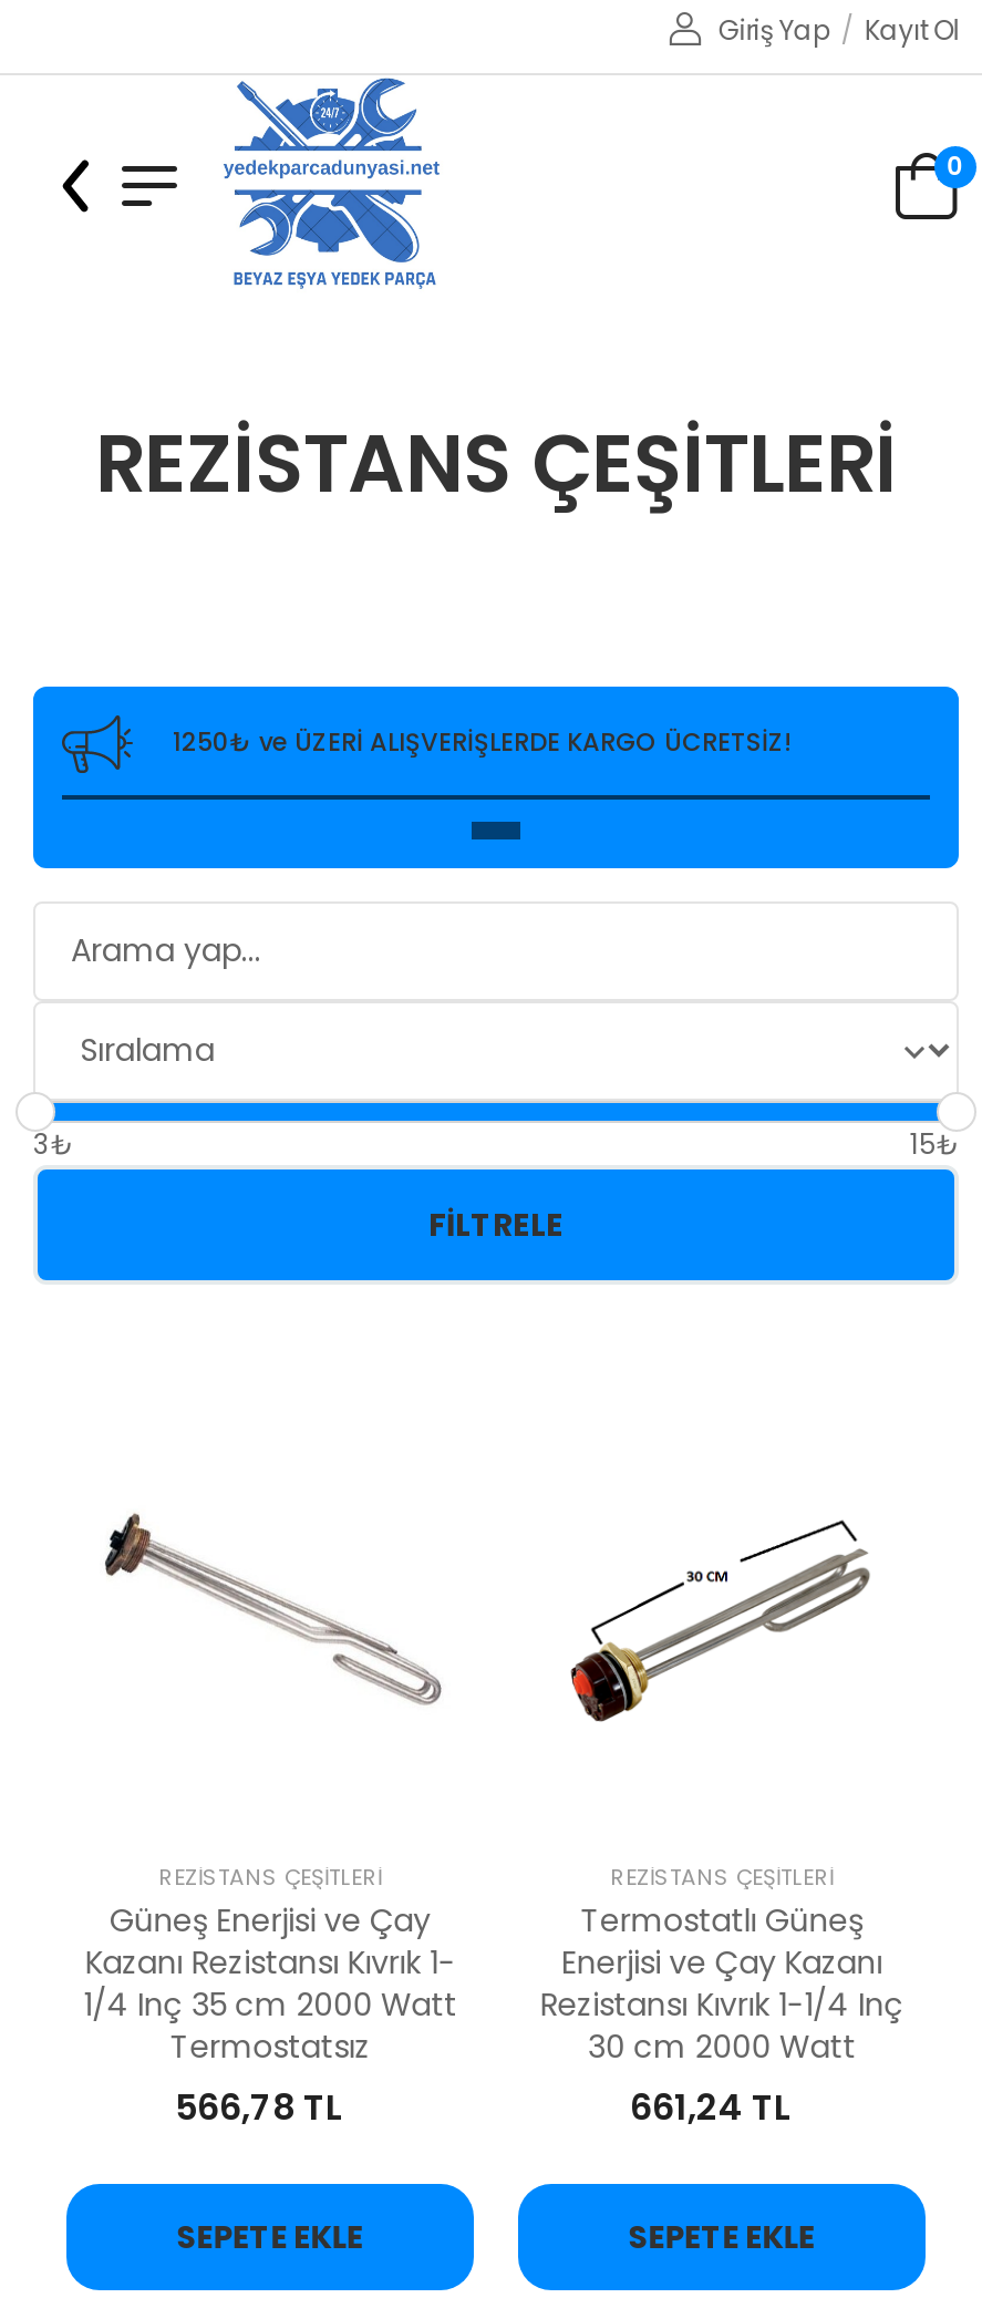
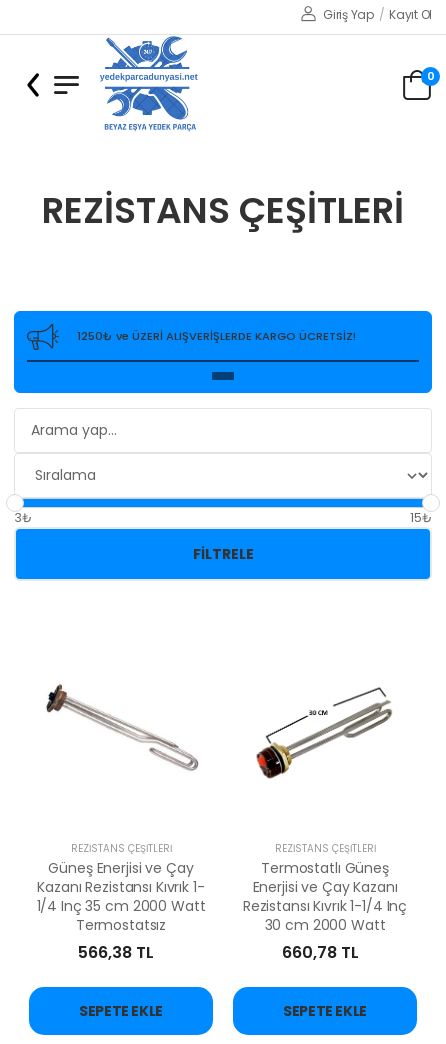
- 566,78 TL
+ 566,38 TL

- 661,24 TL
+ 660,78 TL
